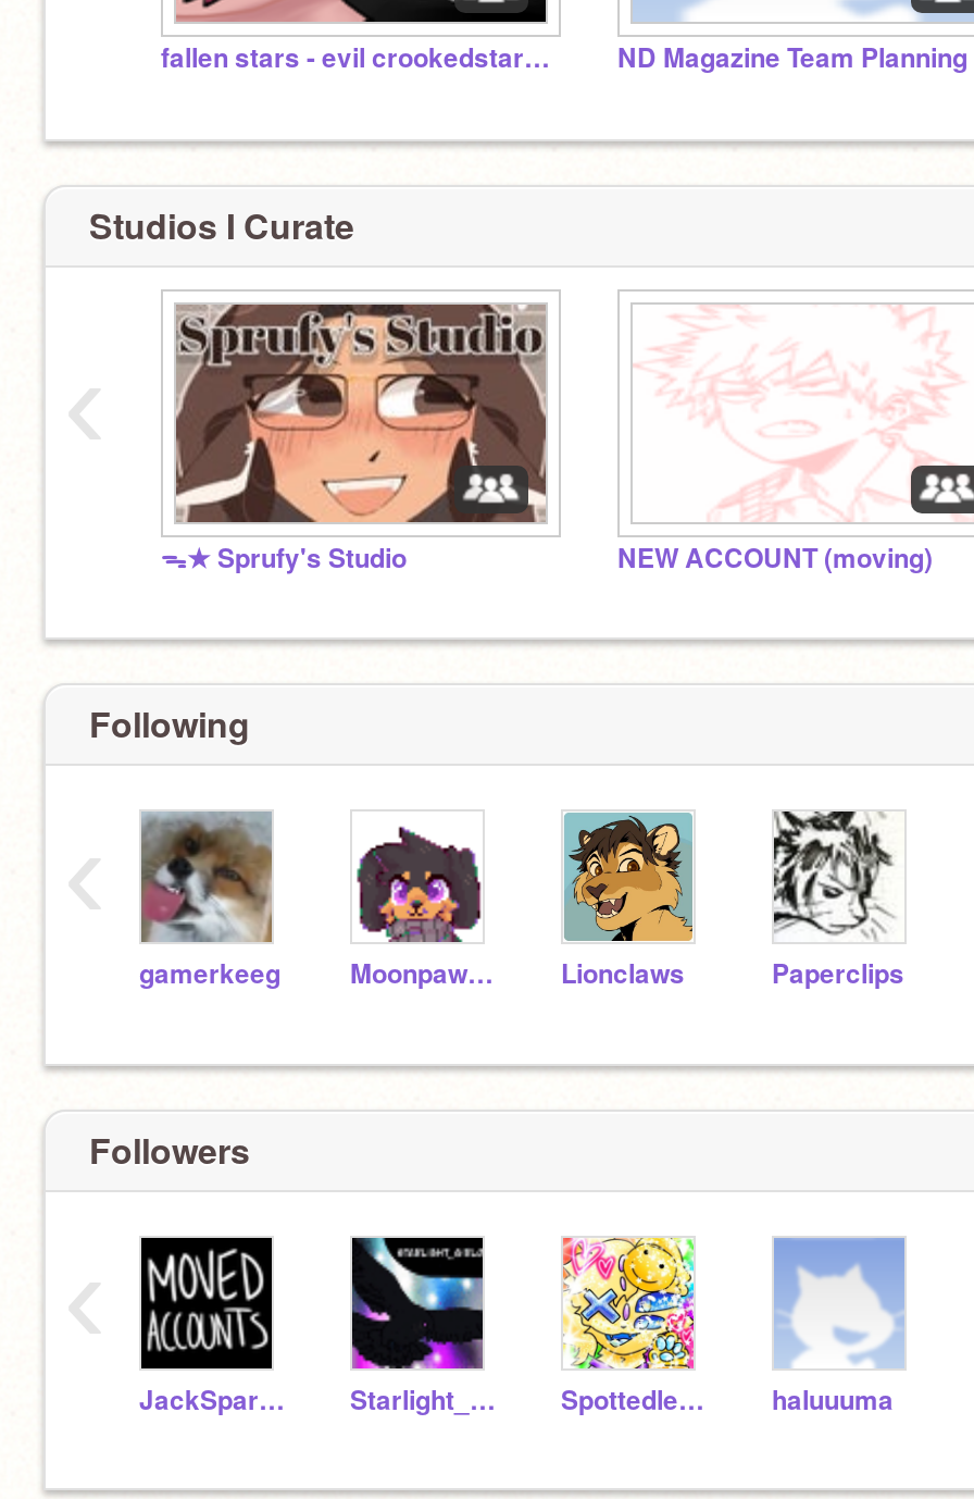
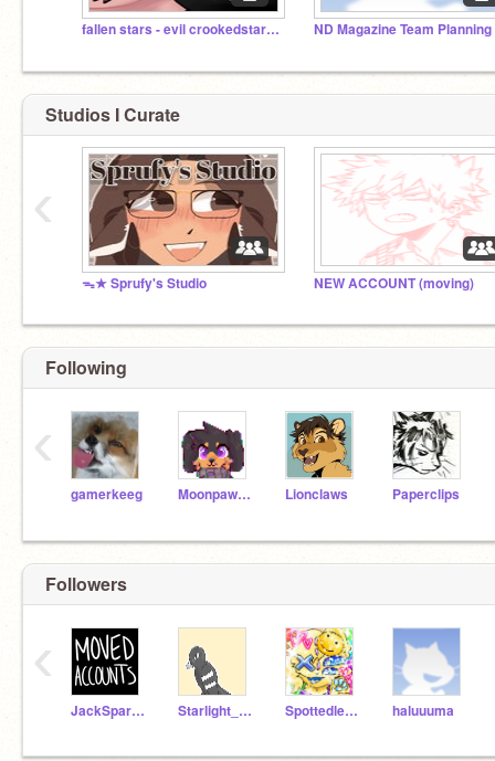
- [image]
+ [image]
